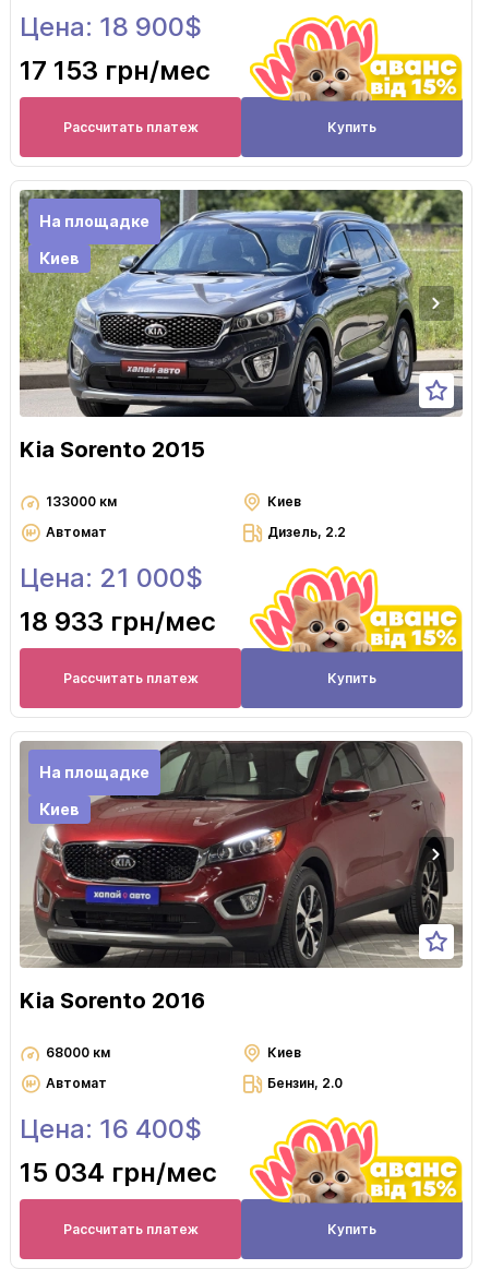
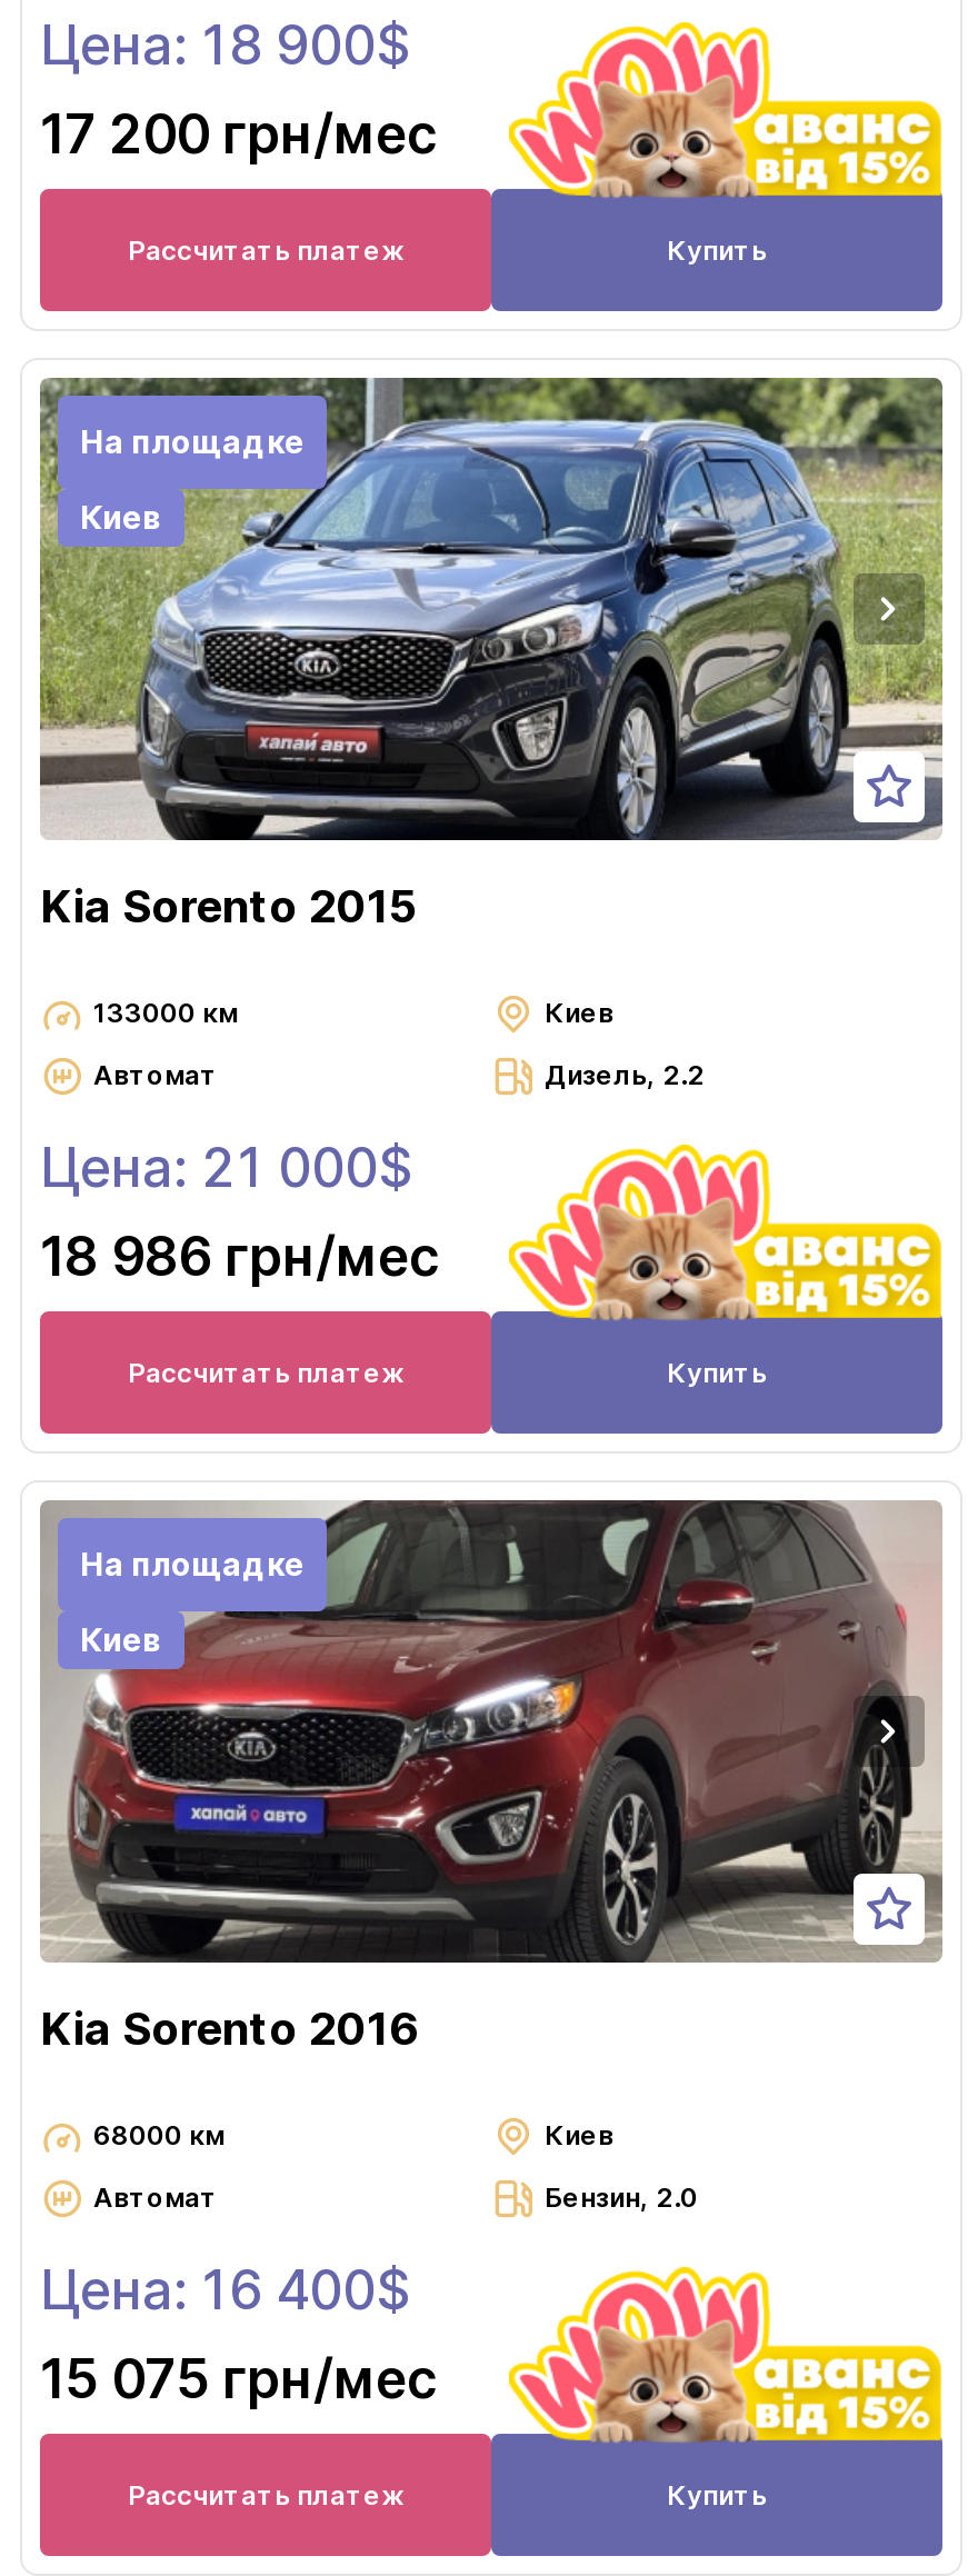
- 17 153 грн/мес
+ 17 200 грн/мес

- 18 933 грн/мес
+ 18 986 грн/мес

- 15 034 грн/мес
+ 15 075 грн/мес
